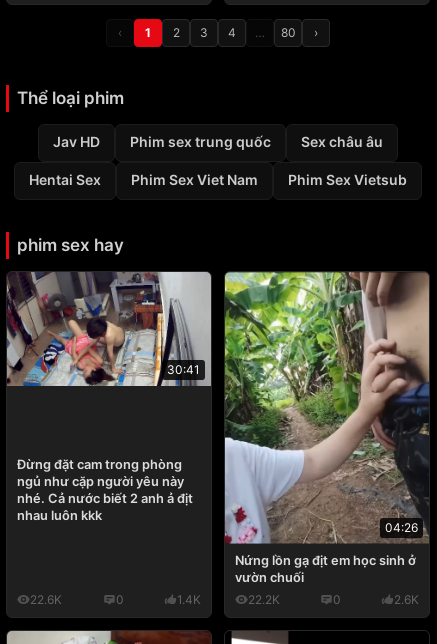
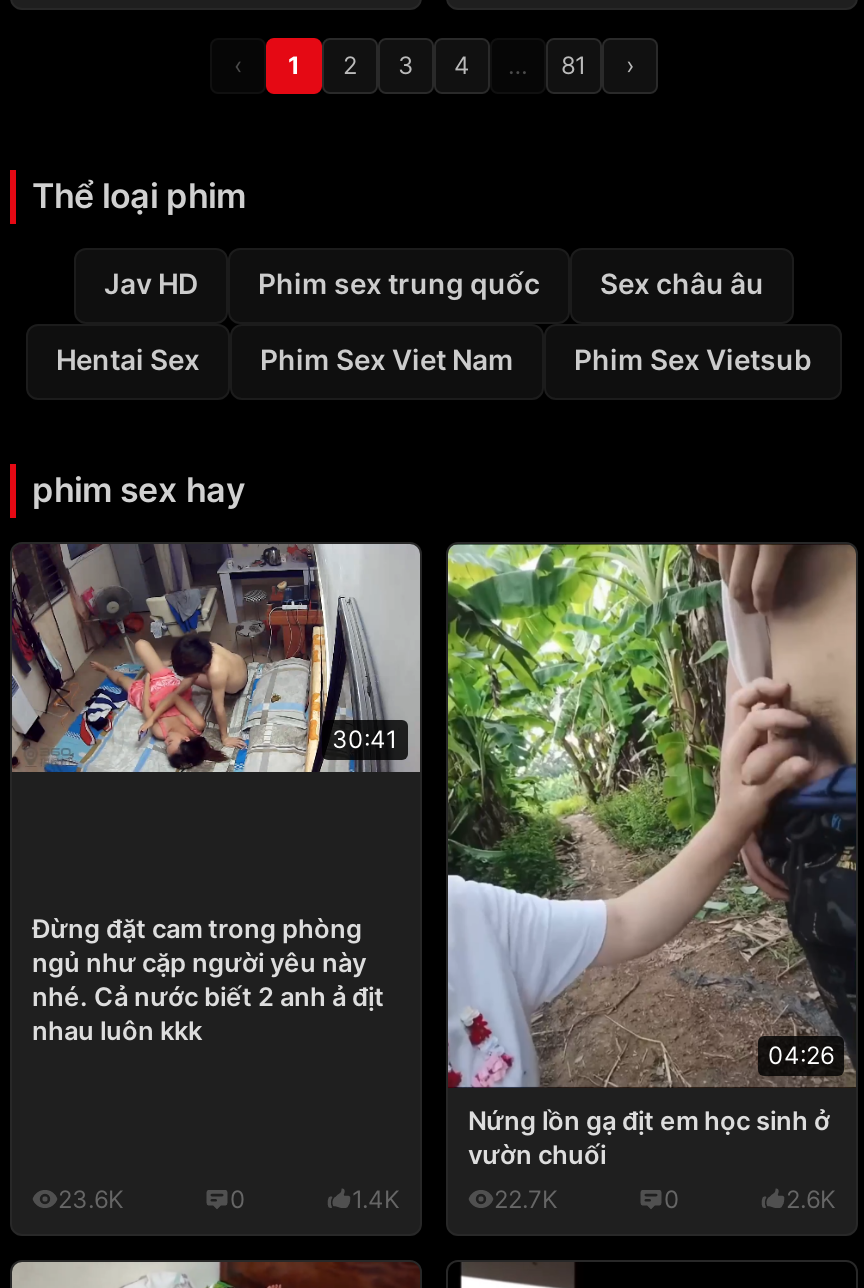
- 80
+ 81

- 22.6K
+ 23.6K

- 22.2K
+ 22.7K
